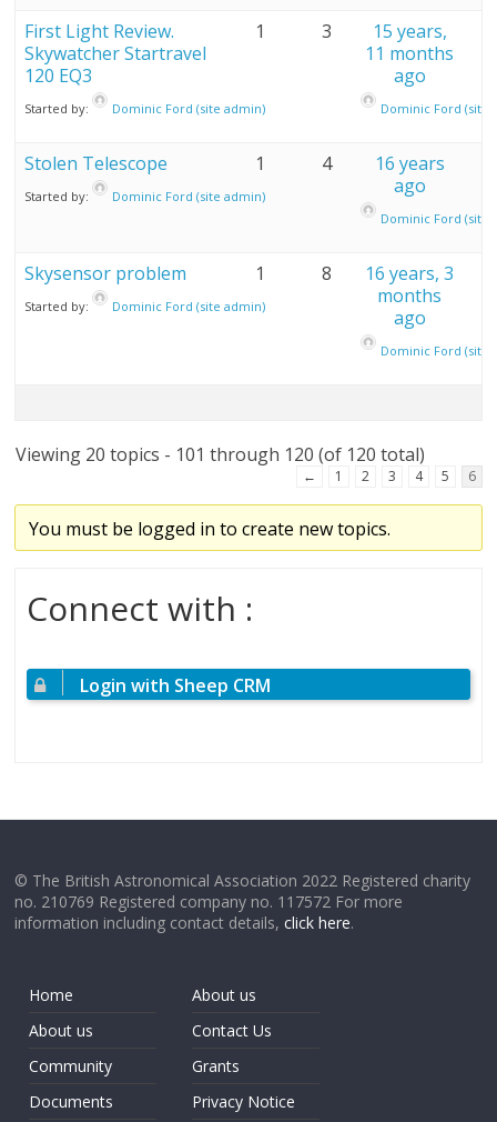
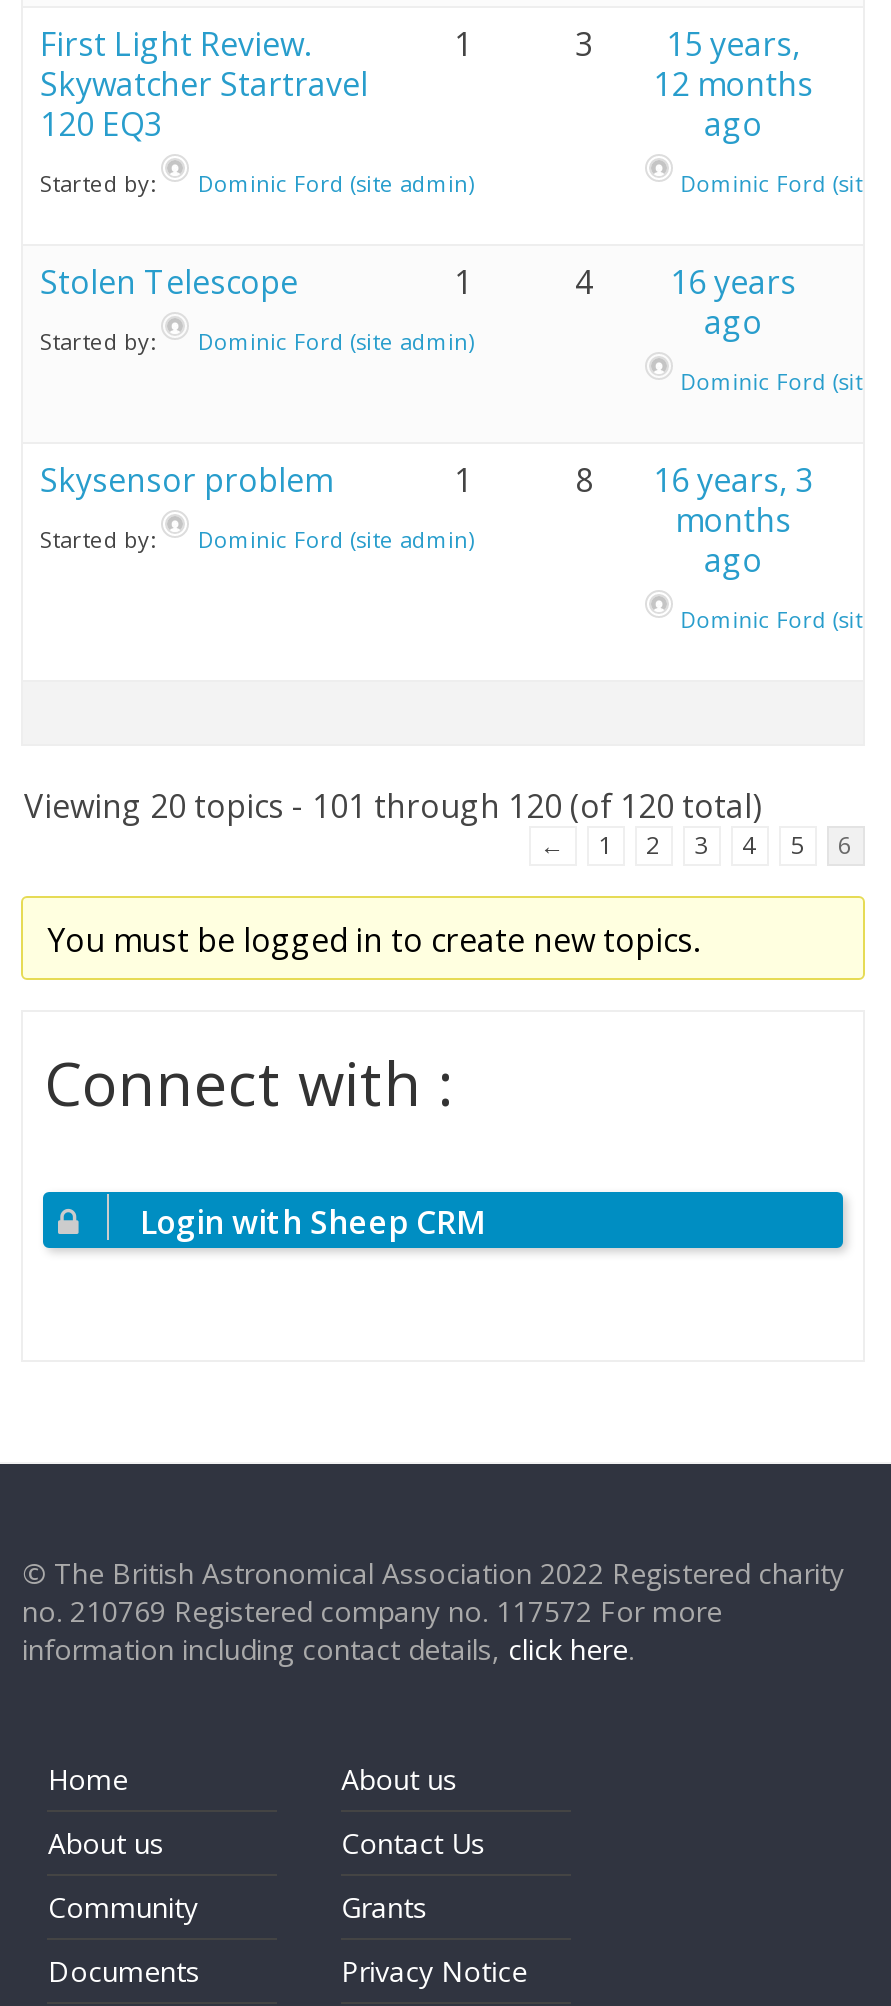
- 11 months
+ 12 months
